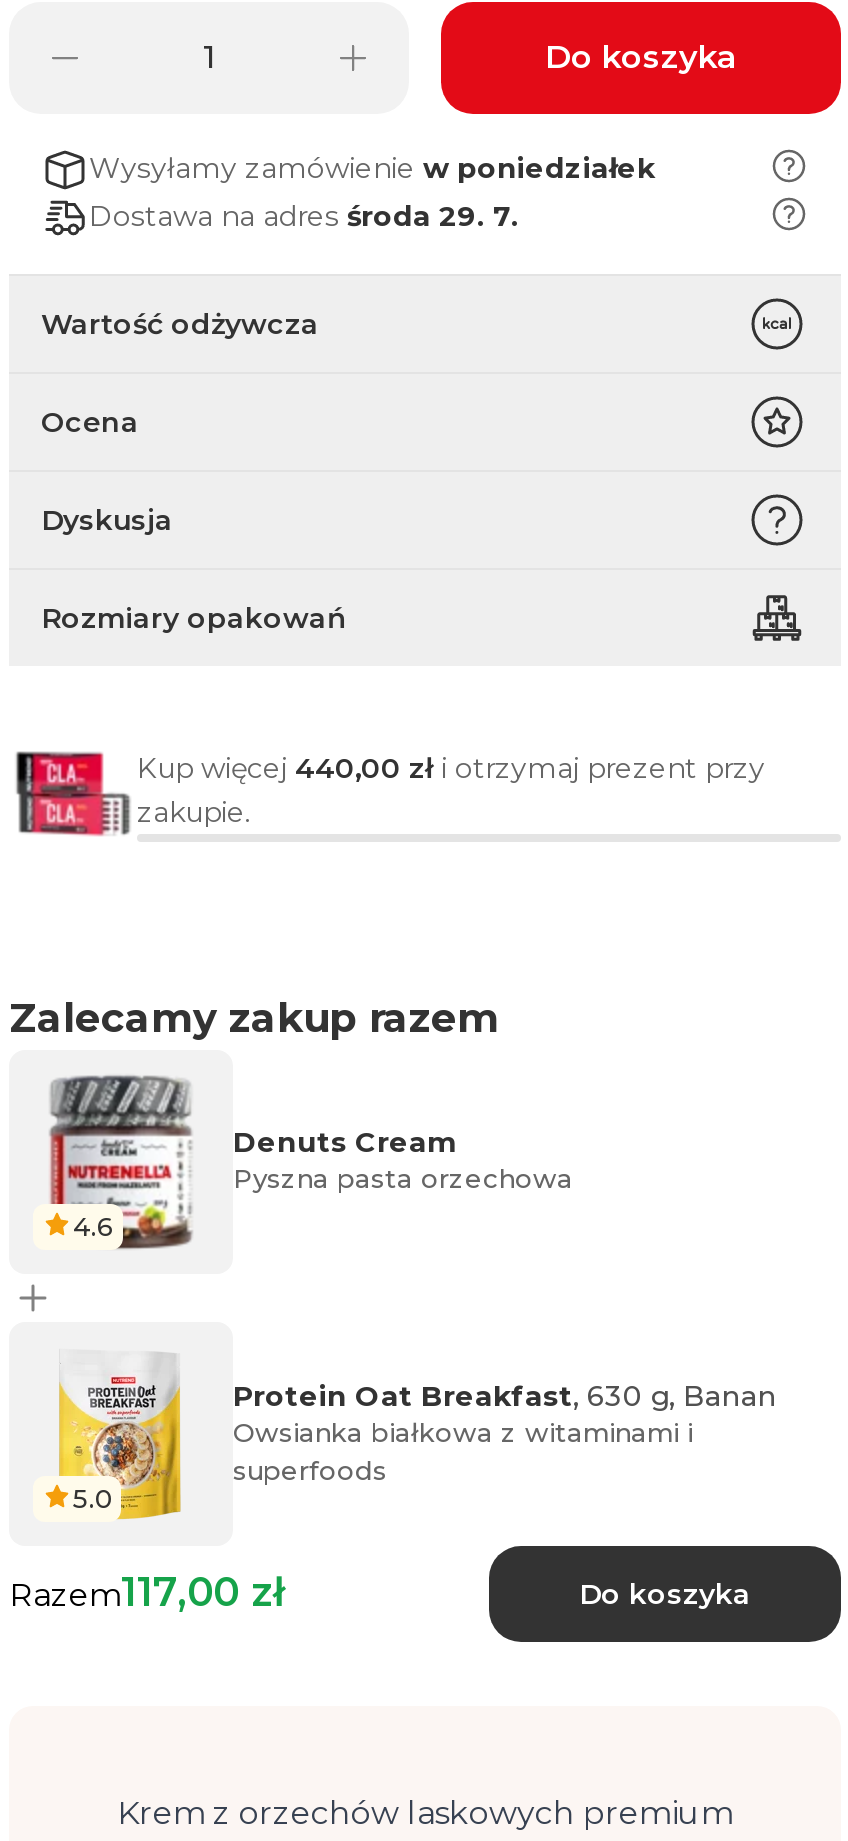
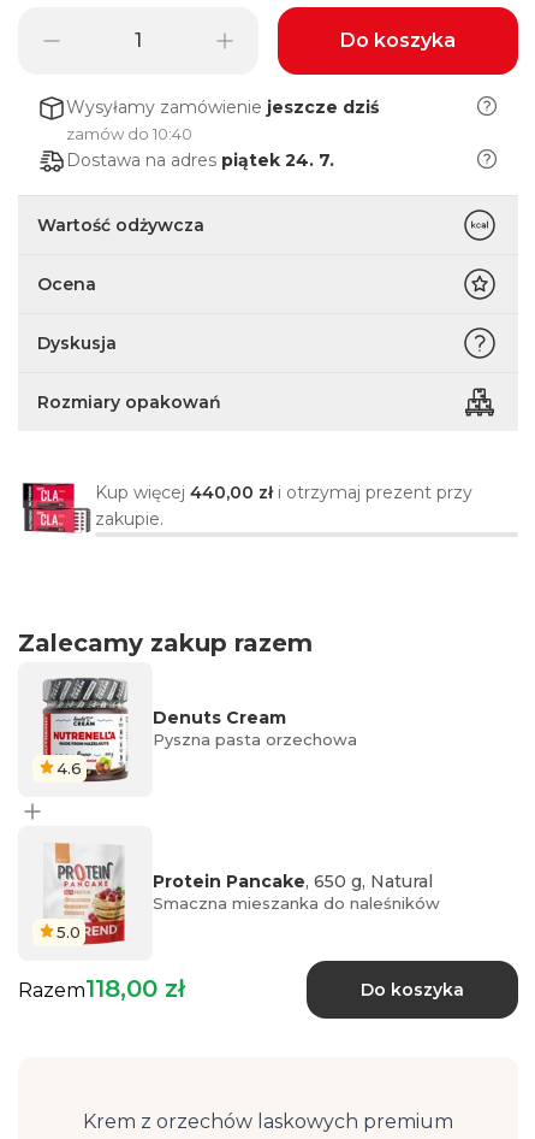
- Wysyłamy zamówienie w poniedziałek
- Dostawa na adres środa 29. 7.
+ Wysyłamy zamówienie jeszcze dziś
+ zamów do 10:40
+ Dostawa na adres piątek 24. 7.

- [image]
- Protein Oat Breakfast, 630 g, Banan
- Owsianka białkowa z witaminami i
- superfoods
+ [image]
+ Protein Pancake, 650 g, Natural
+ Smaczna mieszanka do naleśników

- Razem117,00 zł
+ Razem118,00 zł
